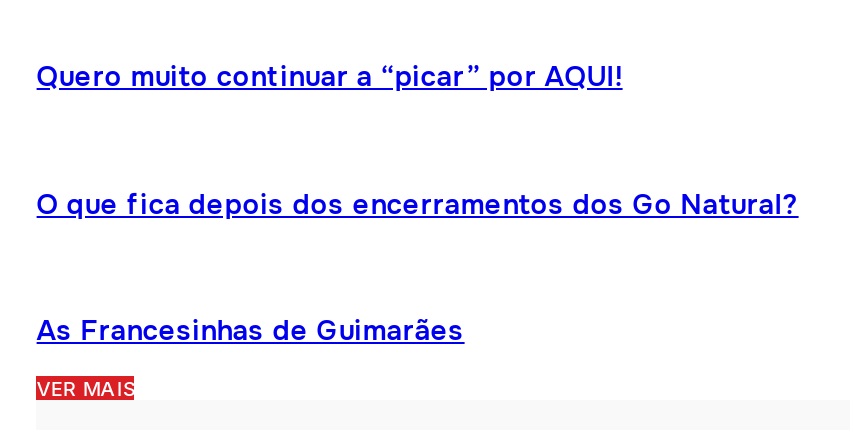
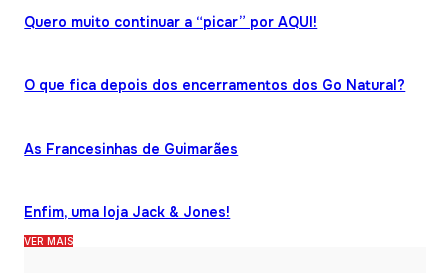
+ Enfim, uma loja Jack & Jones!
